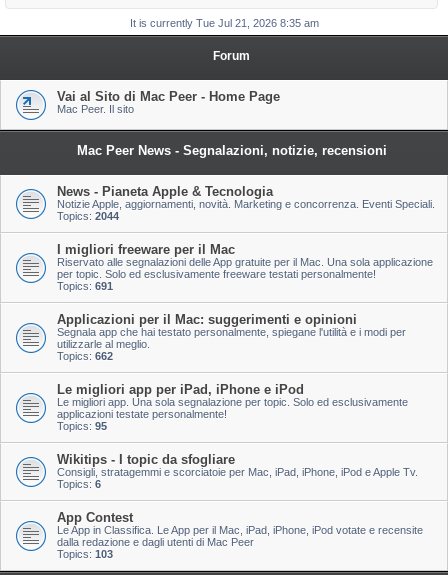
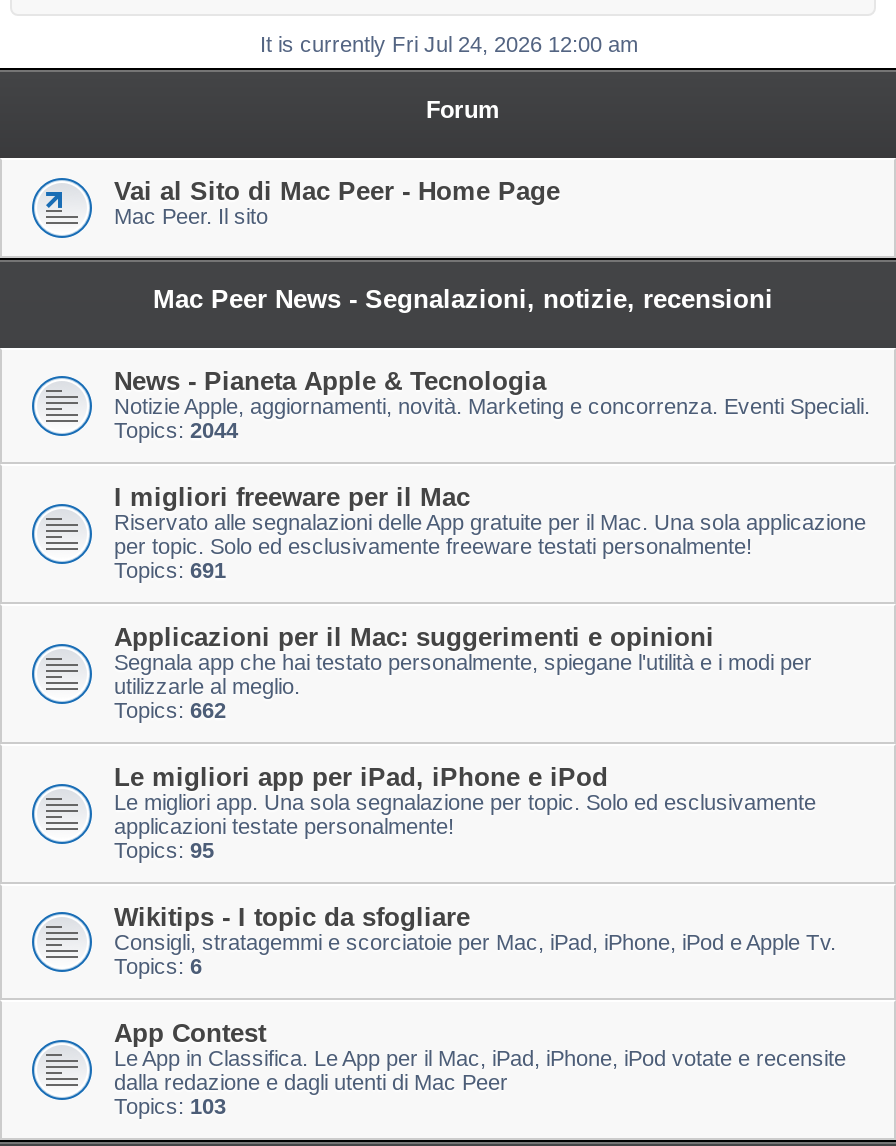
- It is currently Tue Jul 21, 2026 8:35 am
+ It is currently Fri Jul 24, 2026 12:00 am
